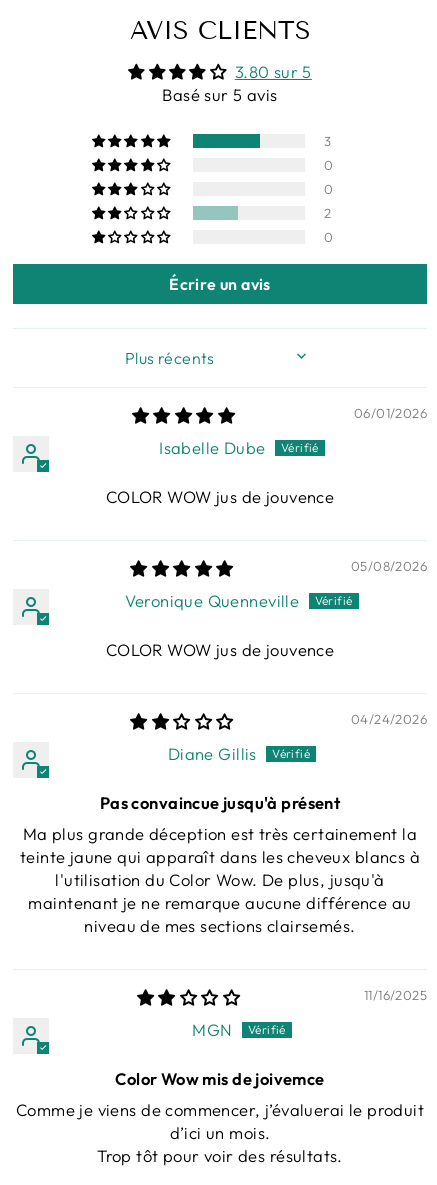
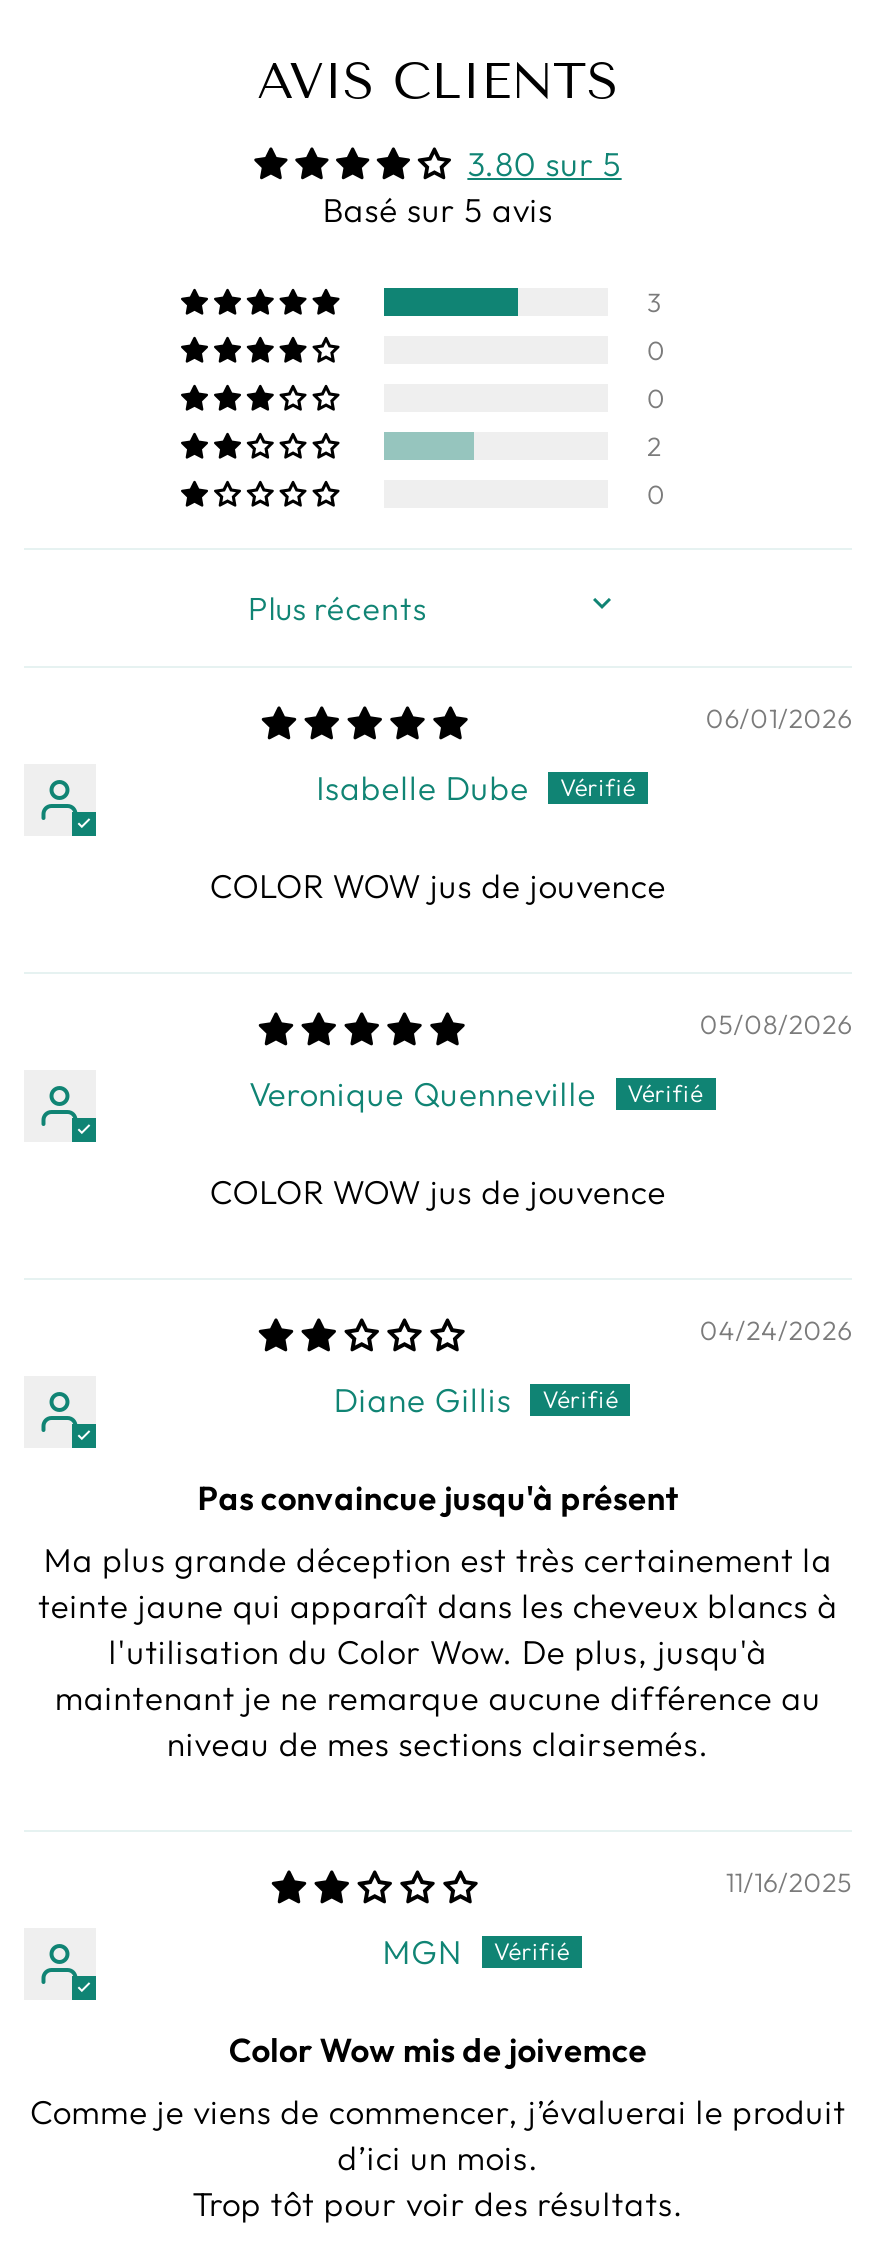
- Écrire un avis
